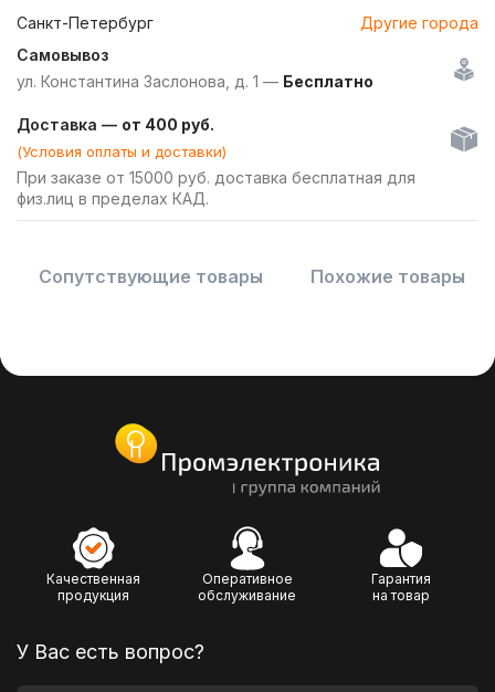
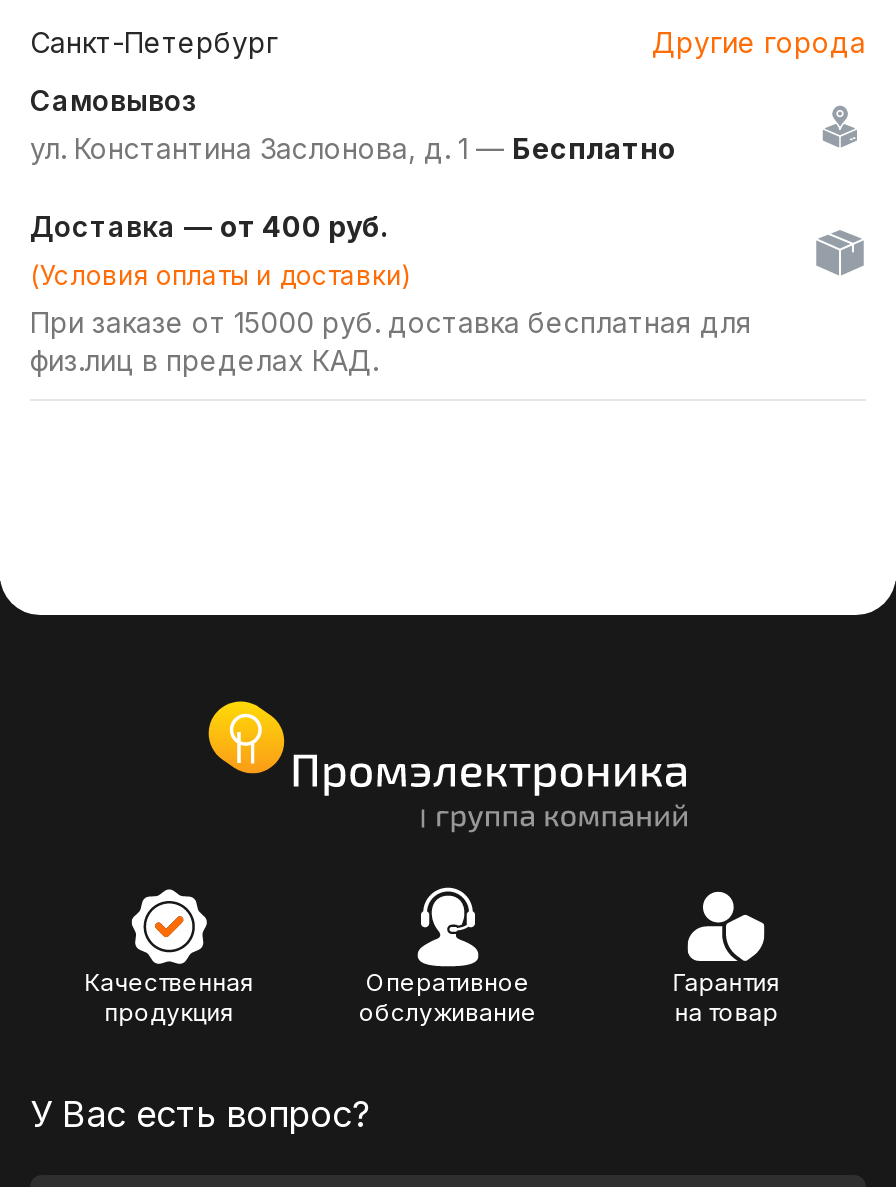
- Сопутствующие товары
- Похожие товары
